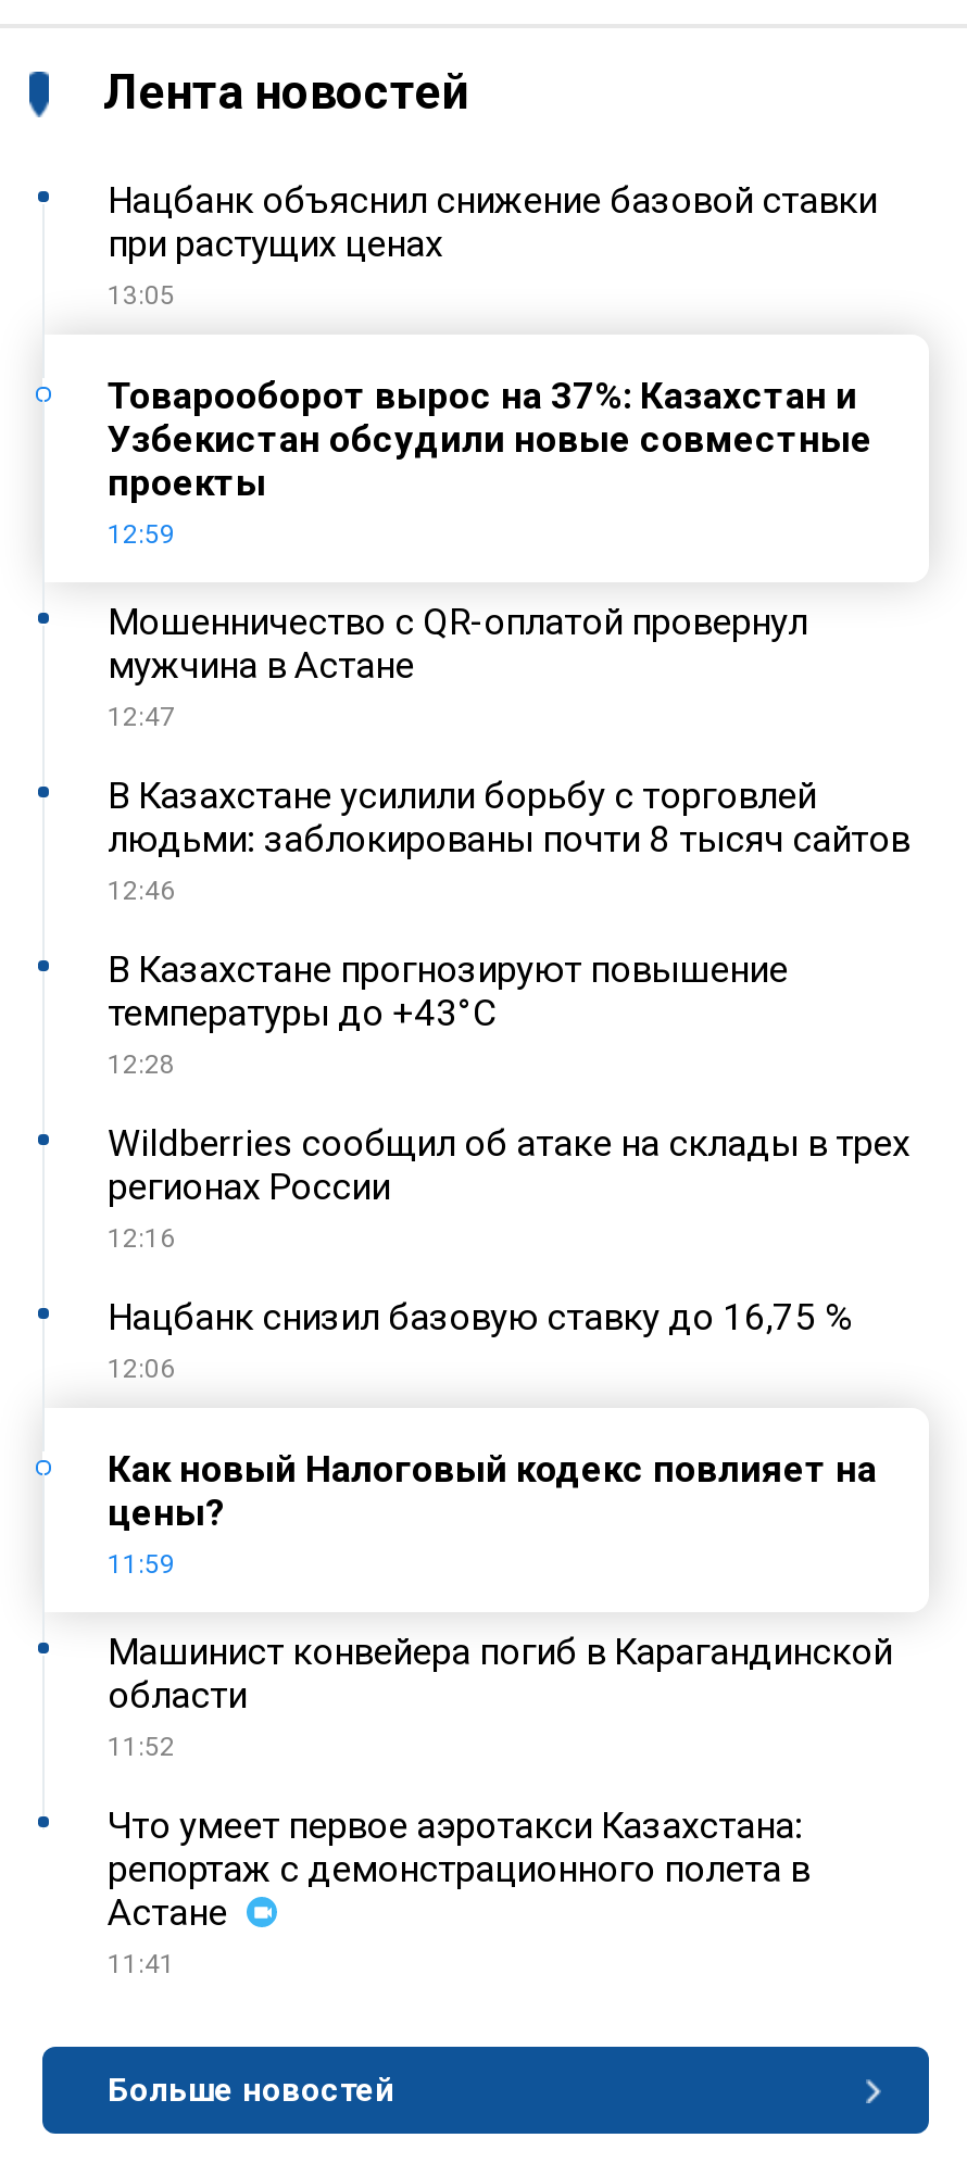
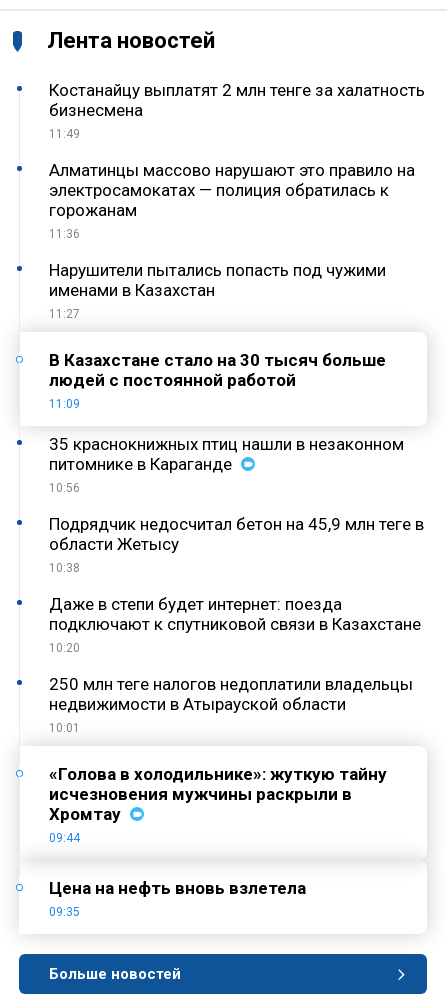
- Нацбанк объяснил снижение базовой ставки
- при растущих ценах
- 13:05
+ Костанайцу выплатят 2 млн тенге за халатность
+ бизнесмена
+ 11:49

- Товарооборот вырос на 37%: Казахстан и
- Узбекистан обсудили новые совместные
- проекты
- 12:59
+ Алматинцы массово нарушают это правило на
+ электросамокатах — полиция обратилась к
+ горожанам
+ 11:36

- Мошенничество с QR-оплатой провернул
- мужчина в Астане
- 12:47
+ Нарушители пытались попасть под чужими
+ именами в Казахстан
+ 11:27

- В Казахстане усилили борьбу с торговлей
- людьми: заблокированы почти 8 тысяч сайтов
- 12:46
+ В Казахстане стало на 30 тысяч больше
+ людей с постоянной работой
+ 11:09

- В Казахстане прогнозируют повышение
- температуры до +43°C
- 12:28
+ 35 краснокнижных птиц нашли в незаконном
+ питомнике в Караганде
+ 10:56

- Wildberries сообщил об атаке на склады в трех
- регионах России
- 12:16
+ Подрядчик недосчитал бетон на 45,9 млн теңге в
+ области Жетысу
+ 10:38

- Нацбанк снизил базовую ставку до 16,75 %
- 12:06
+ Даже в степи будет интернет: поезда
+ подключают к спутниковой связи в Казахстане
+ 10:20

- Как новый Налоговый кодекс повлияет на
- цены?
- 11:59
+ 250 млн теңге налогов недоплатили владельцы
+ недвижимости в Атырауской области
+ 10:01

- Машинист конвейера погиб в Карагандинской
- области
- 11:52
+ «Голова в холодильнике»: жуткую тайну
+ исчезновения мужчины раскрыли в
+ Хромтау
+ 09:44

- Что умеет первое аэротакси Казахстана:
- репортаж с демонстрационного полета в
- Астане
- 11:41
+ Цена на нефть вновь взлетела
+ 09:35
